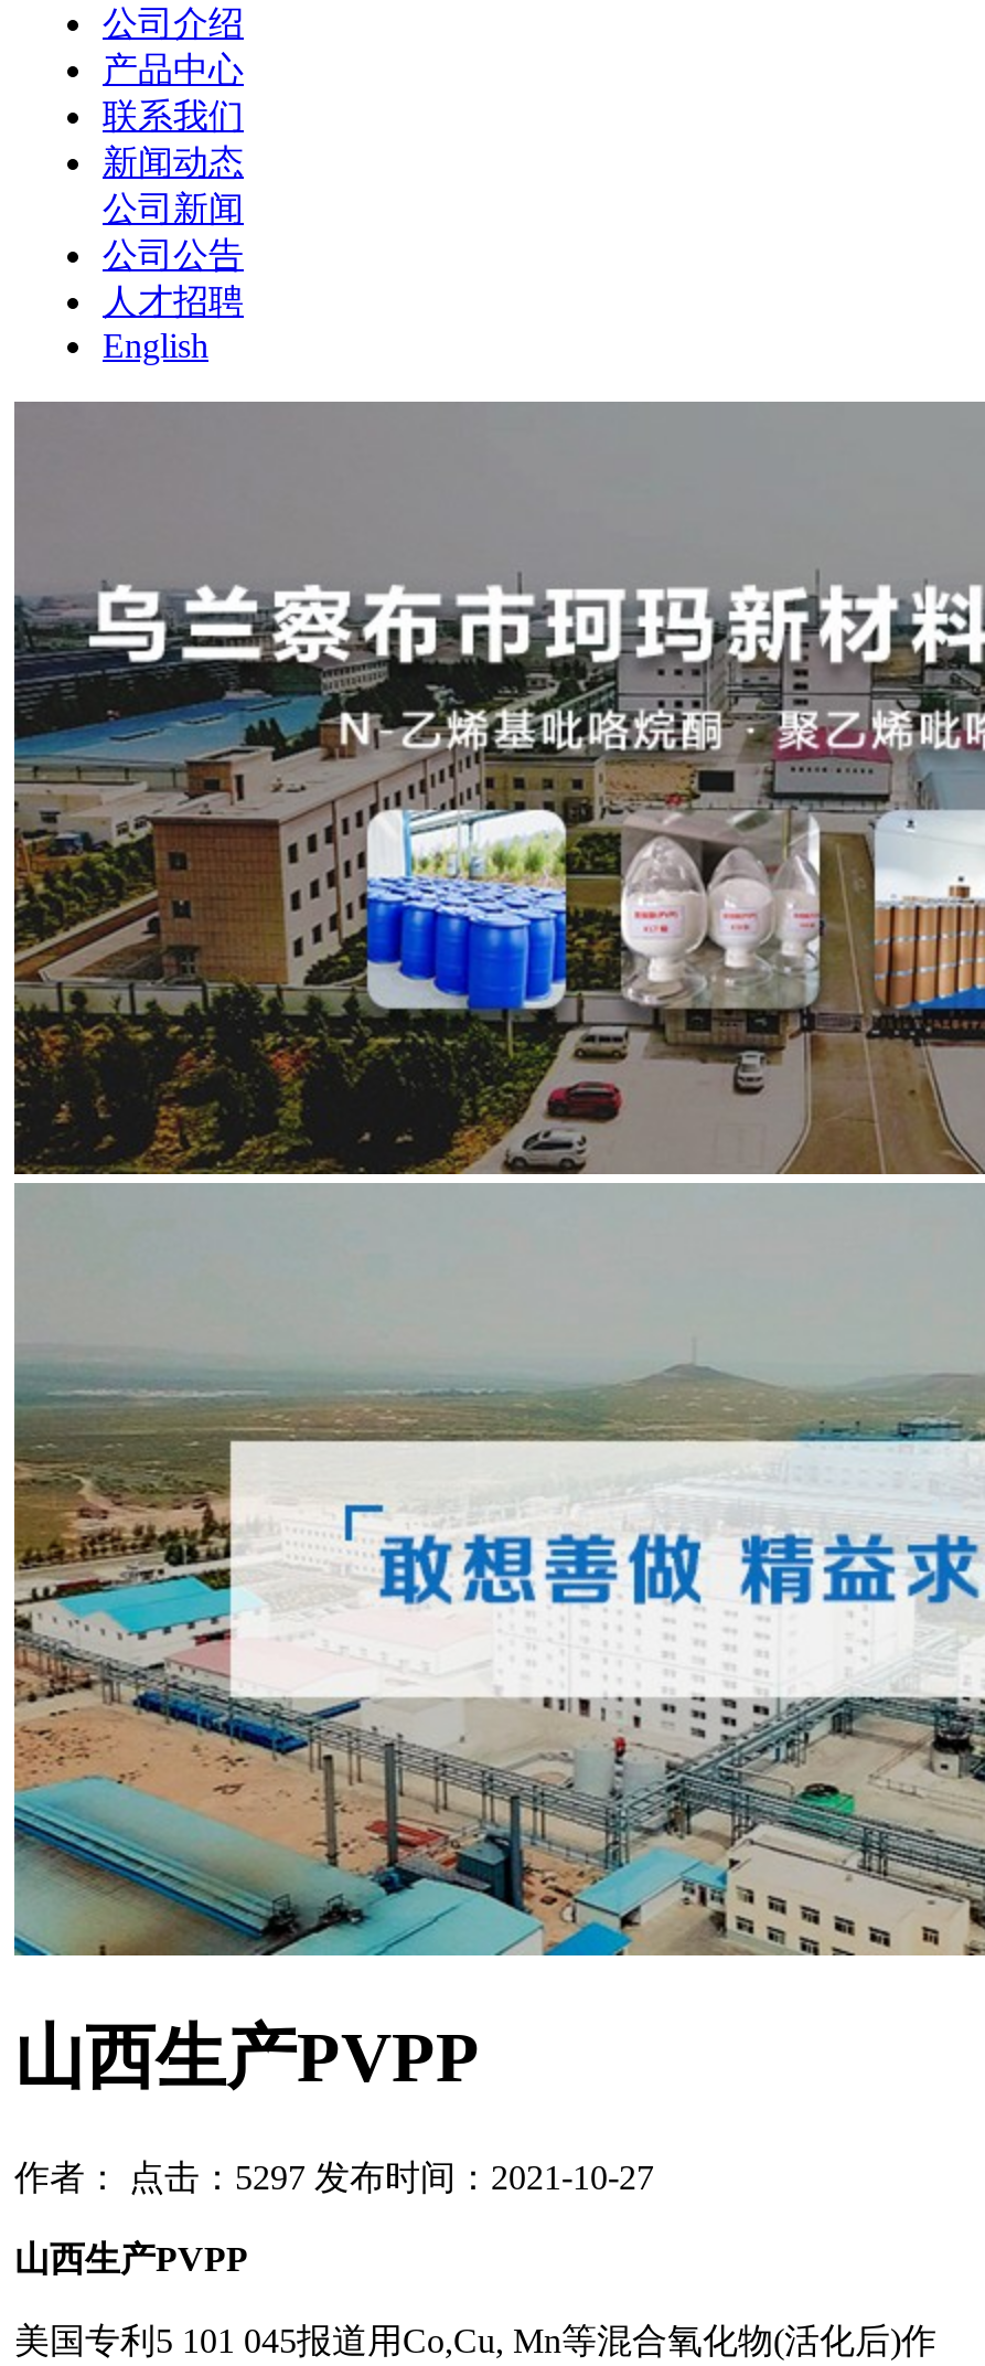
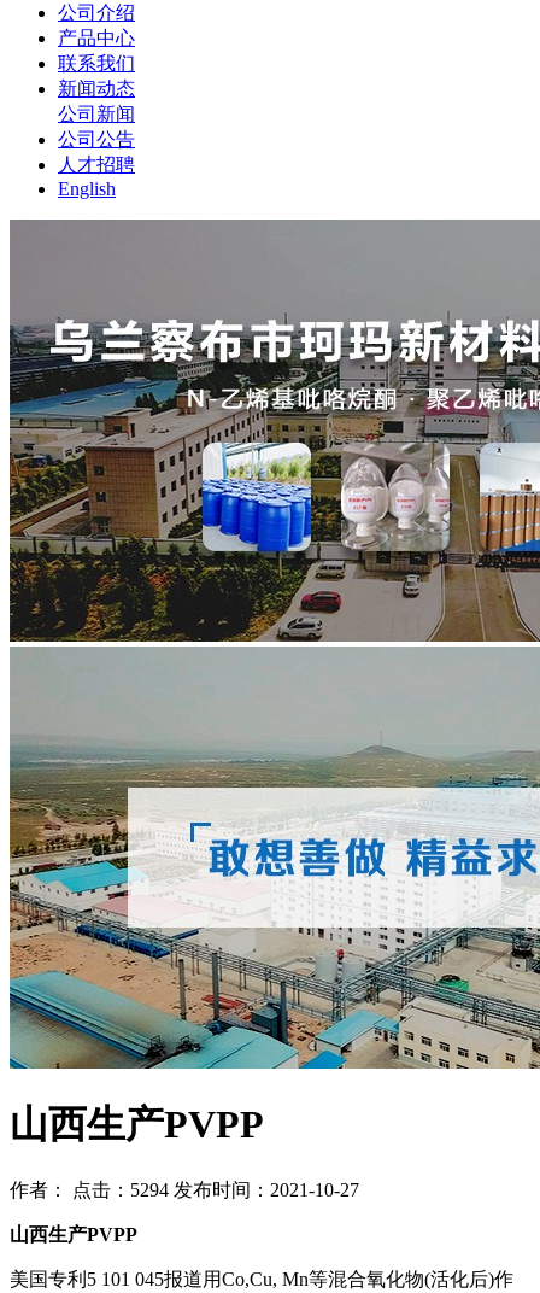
- 作者： 点击：5297 发布时间：2021-10-27
+ 作者： 点击：5294 发布时间：2021-10-27
